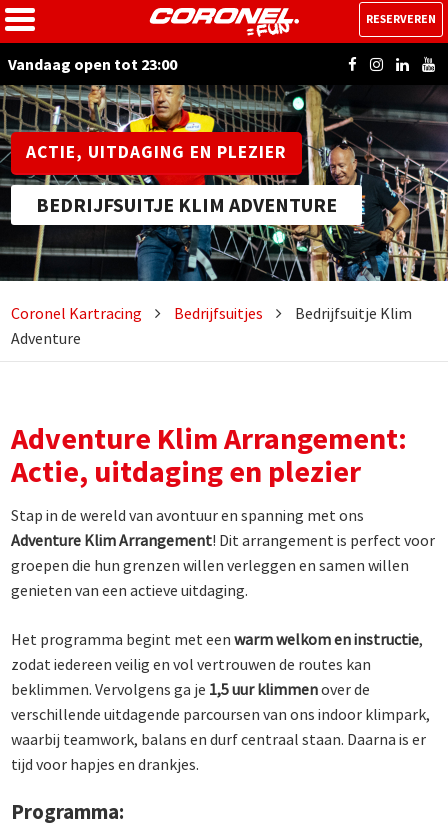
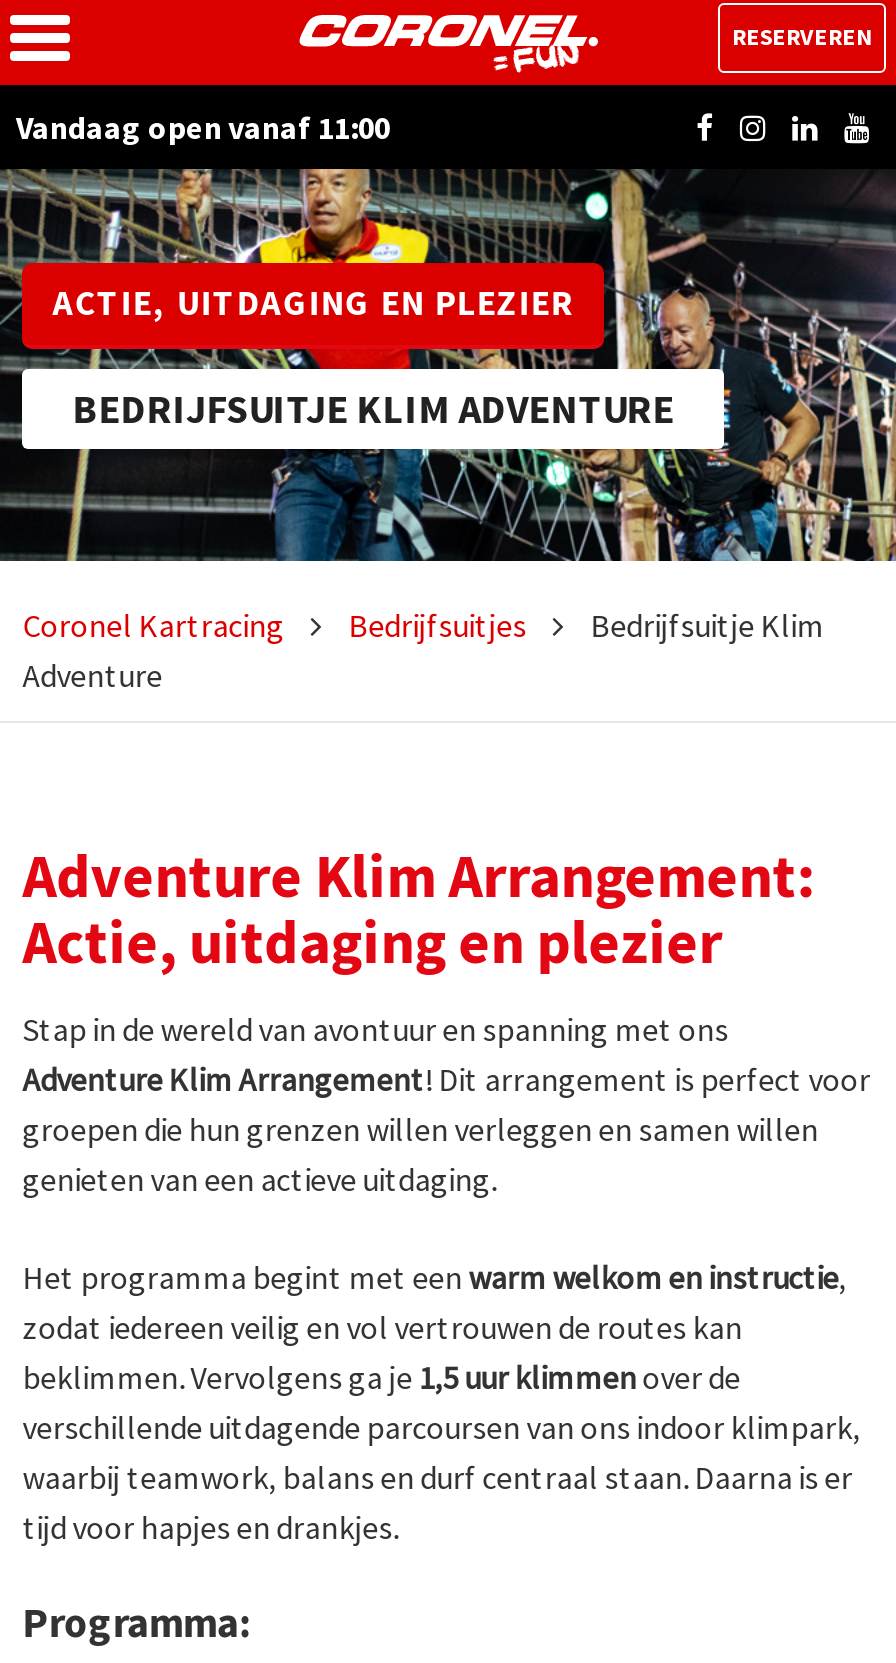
- Vandaag open tot 23:00
+ Vandaag open vanaf 11:00
